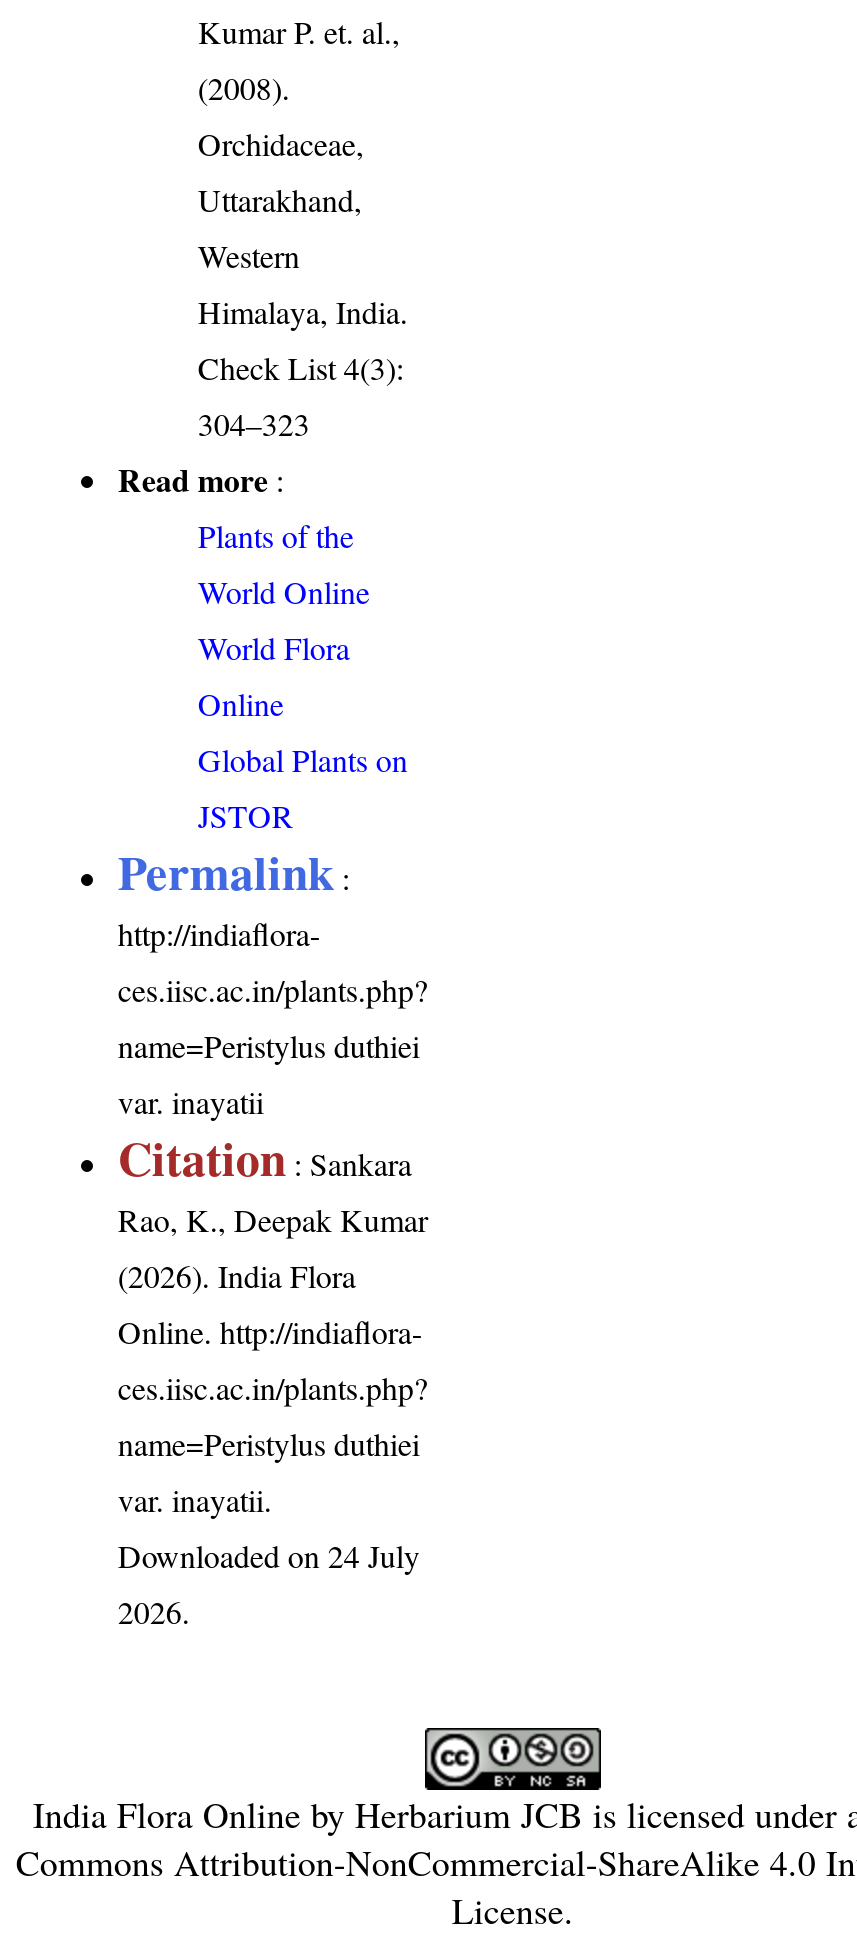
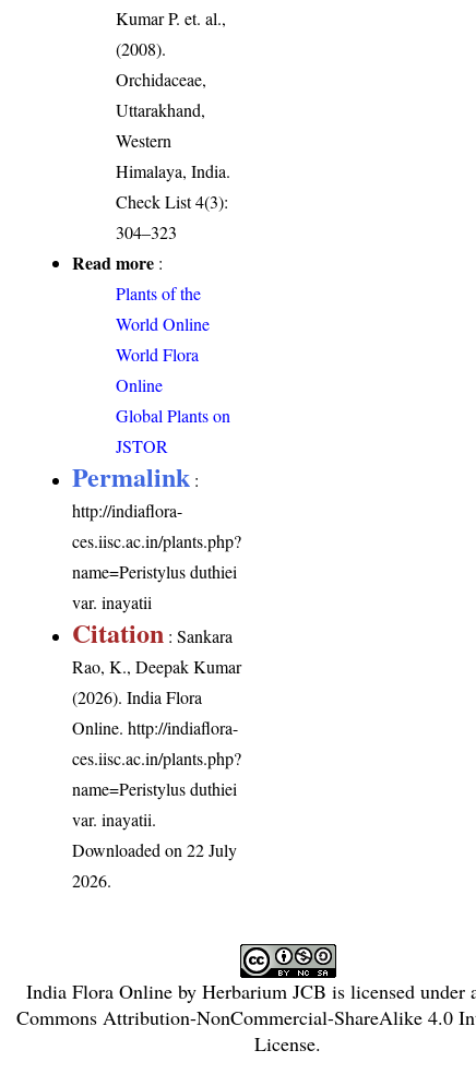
- Downloaded on 24 July
+ Downloaded on 22 July
